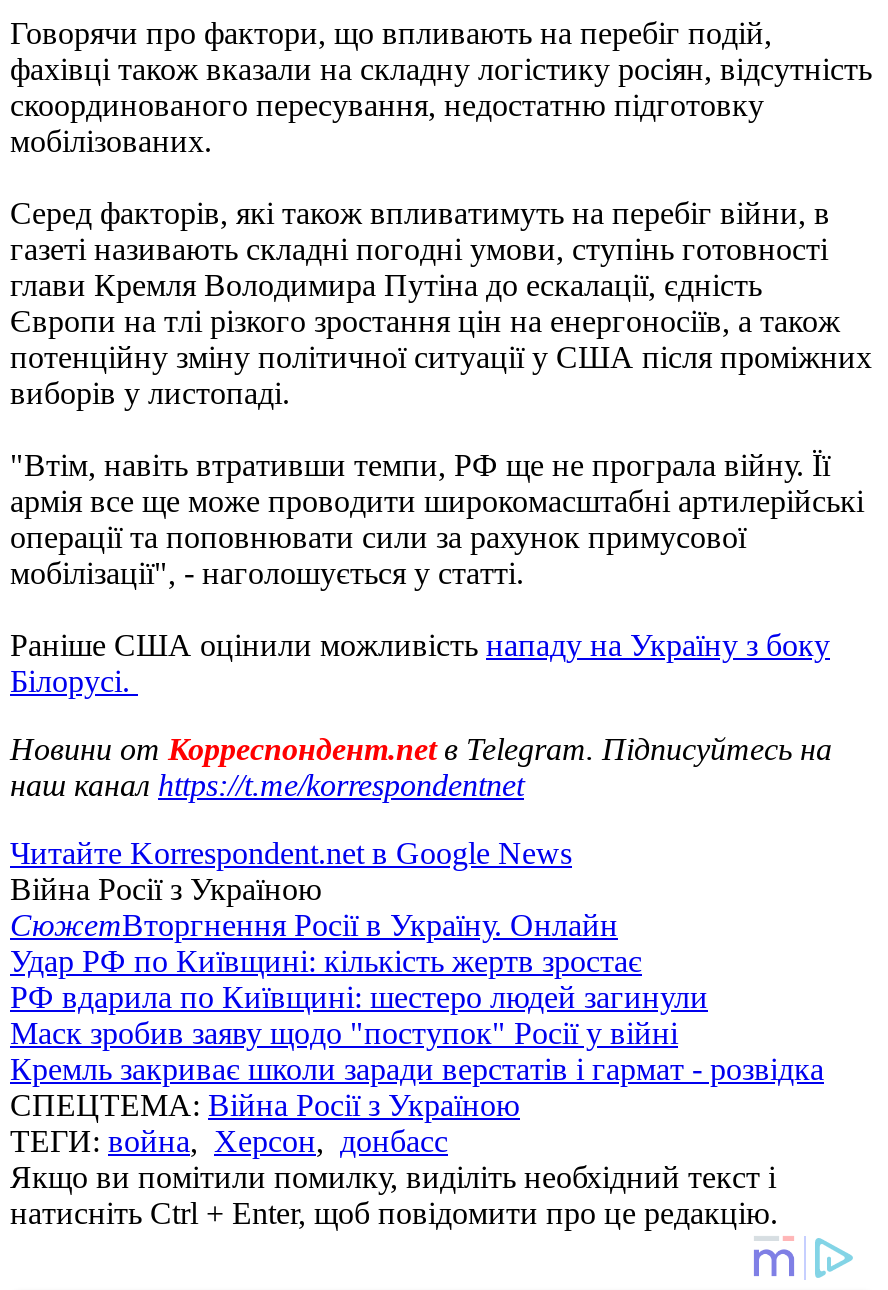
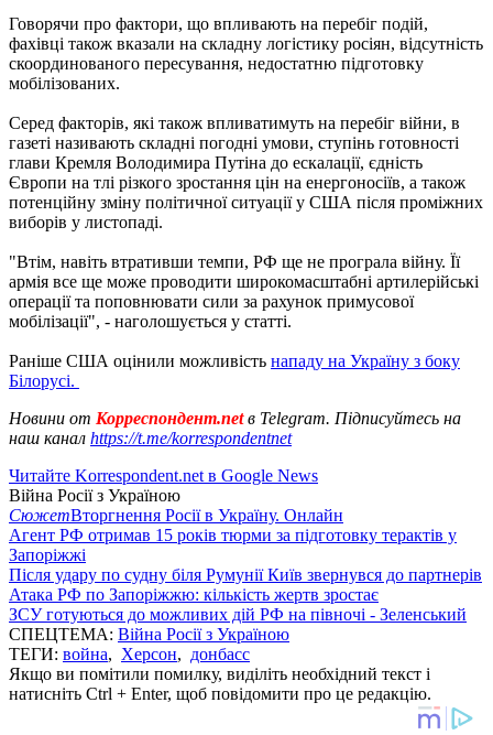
- Удар РФ по Київщині: кількість жертв зростає
- РФ вдарила по Київщині: шестеро людей загинули
- Маск зробив заяву щодо "поступок" Росії у війні
- Кремль закриває школи заради верстатів і гармат - розвідка
+ Агент РФ отримав 15 років тюрми за підготовку терактів у
+ Запоріжжі
+ Після удару по судну біля Румунії Київ звернувся до партнерів
+ Атака РФ по Запоріжжю: кількість жертв зростає
+ ЗСУ готуються до можливих дій РФ на півночі - Зеленський
